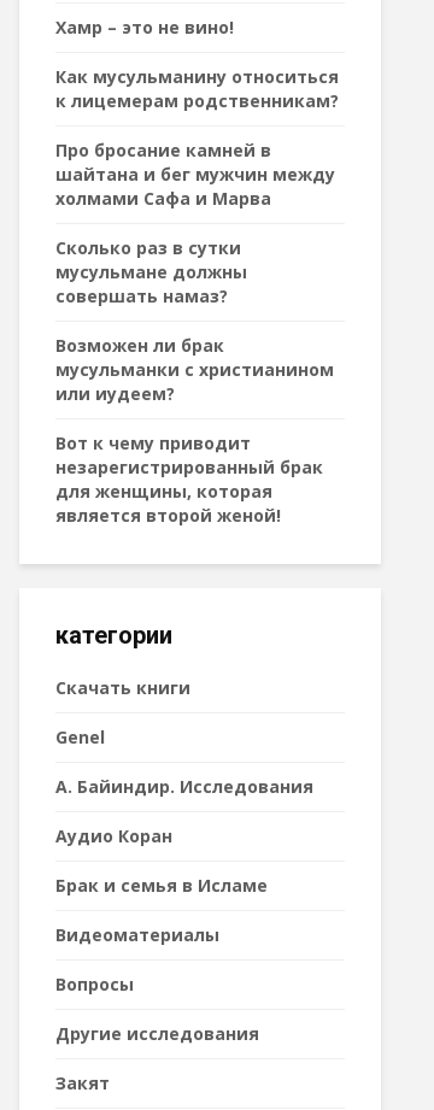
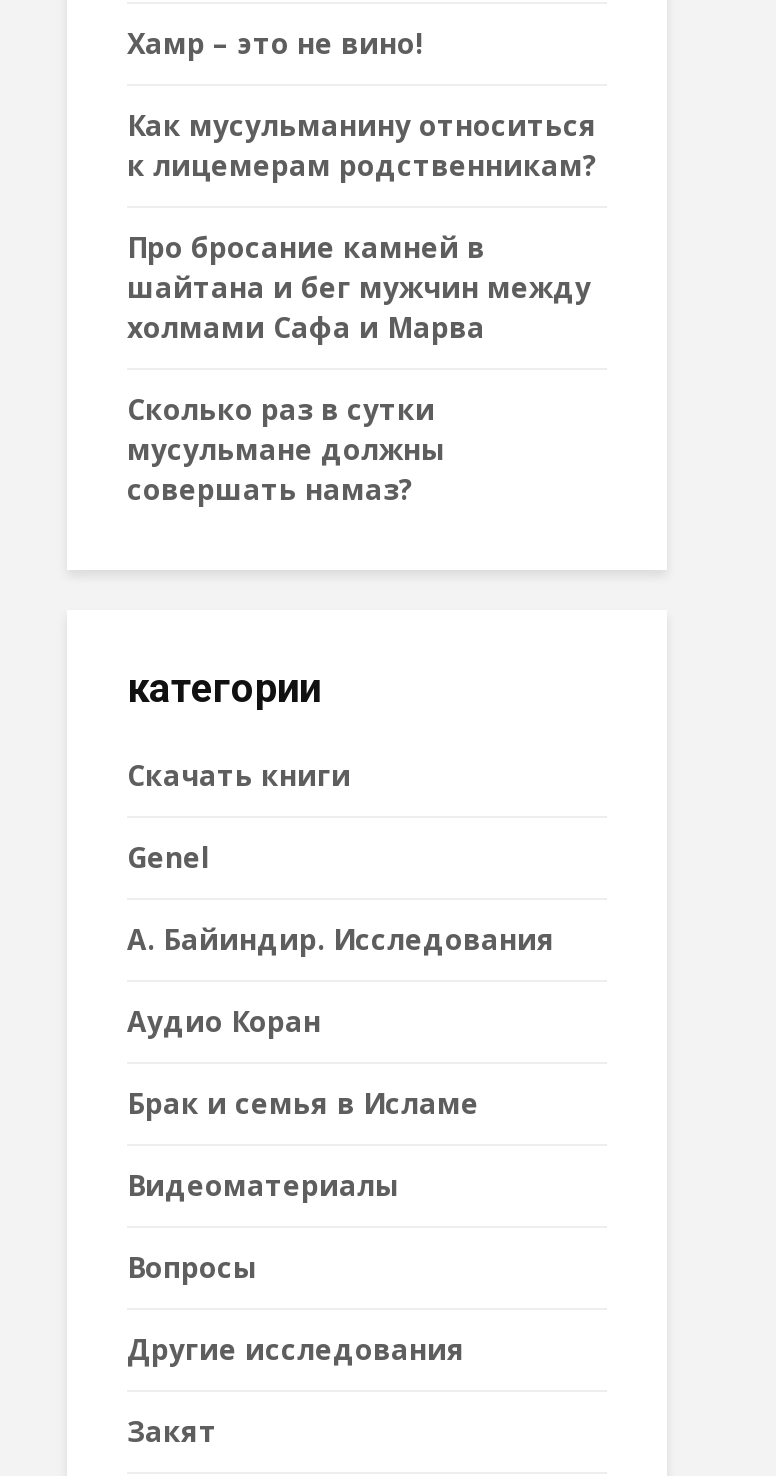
- Возможен ли брак
- мусульманки с христианином
- или иудеем?
- Вот к чему приводит
- незарегистрированный брак
- для женщины, которая
- является второй женой!
